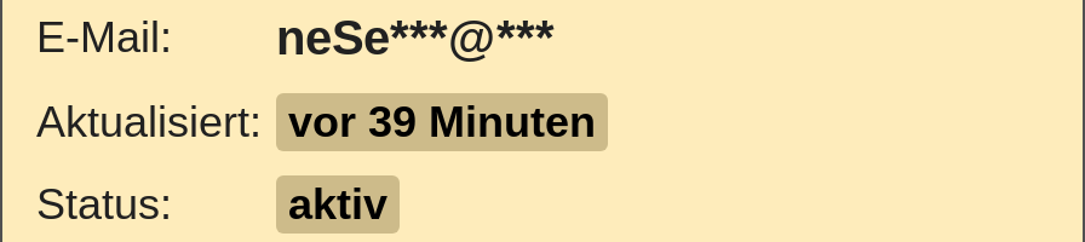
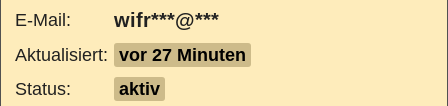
- neSe***@***
+ wifr***@***

- Aktualisiert: vor 39 Minuten
+ Aktualisiert: vor 27 Minuten
